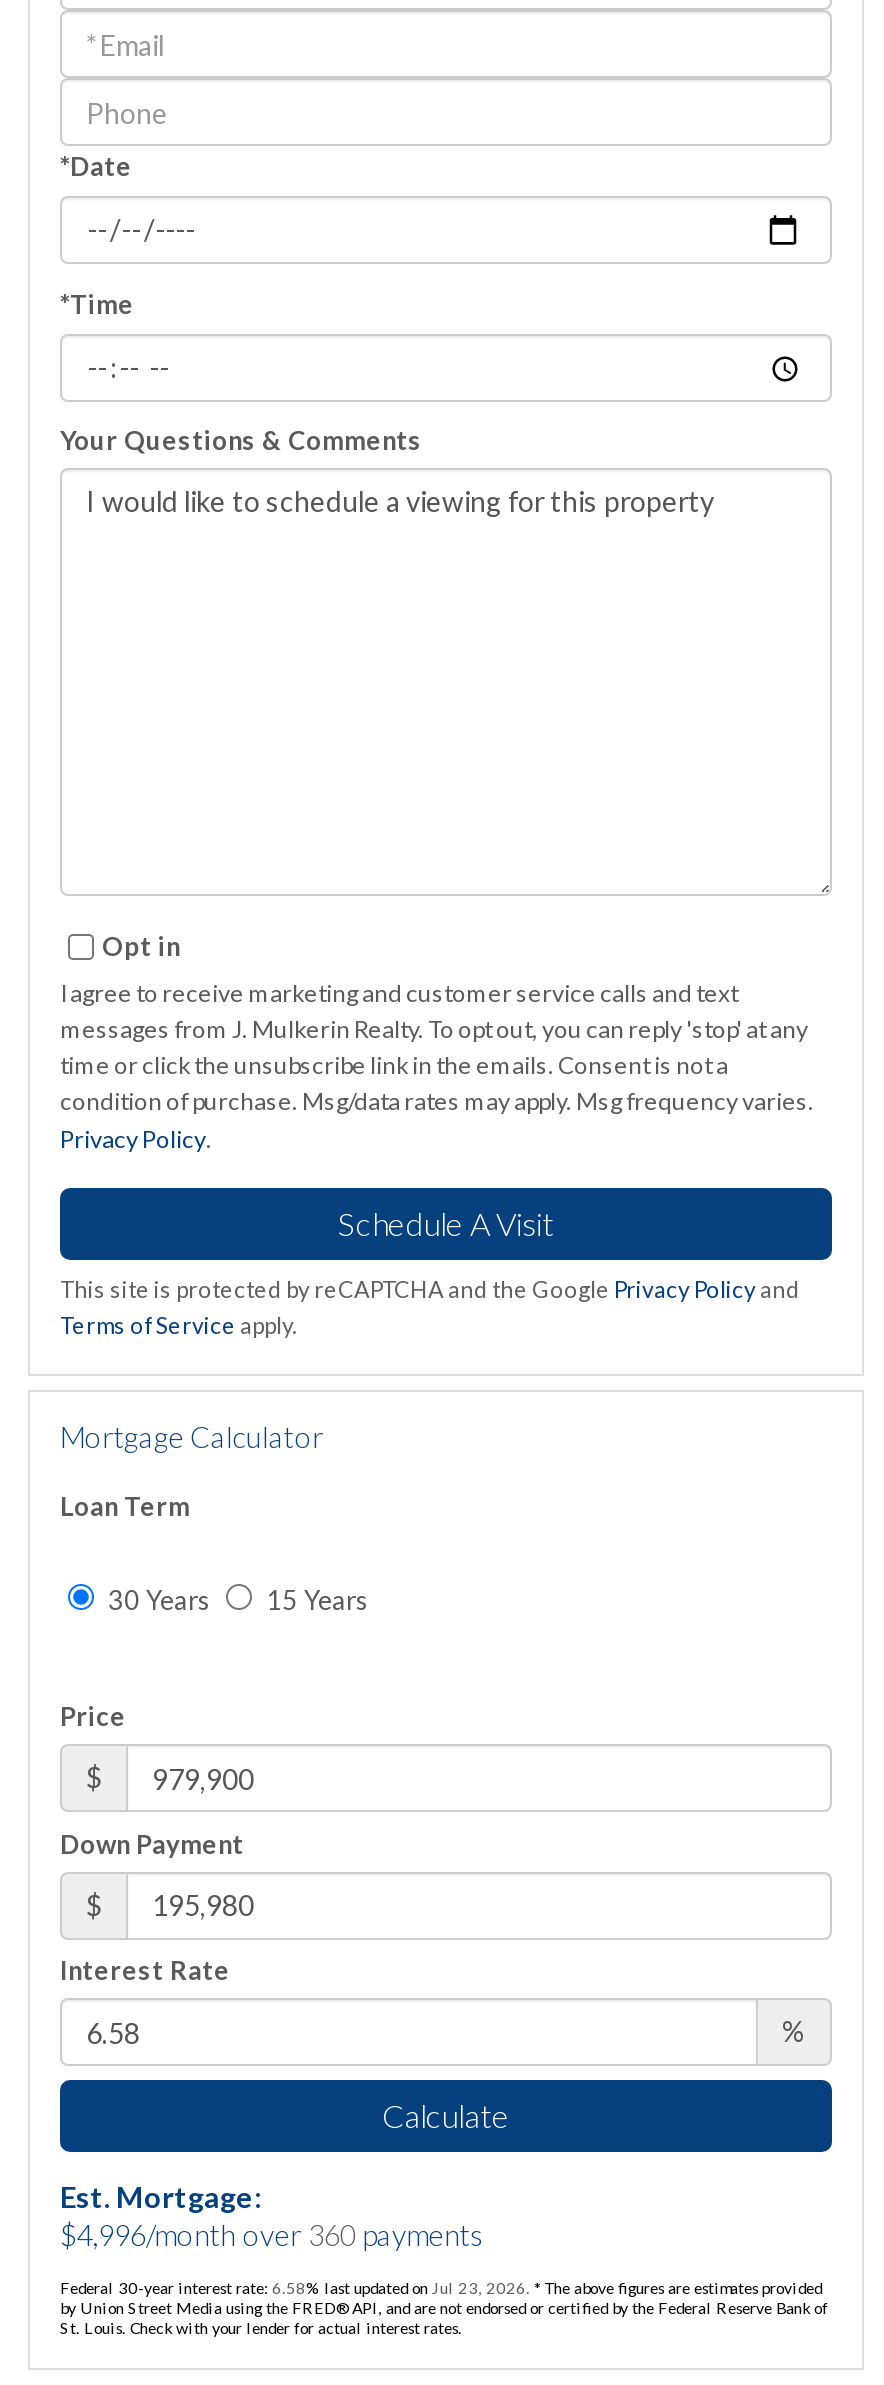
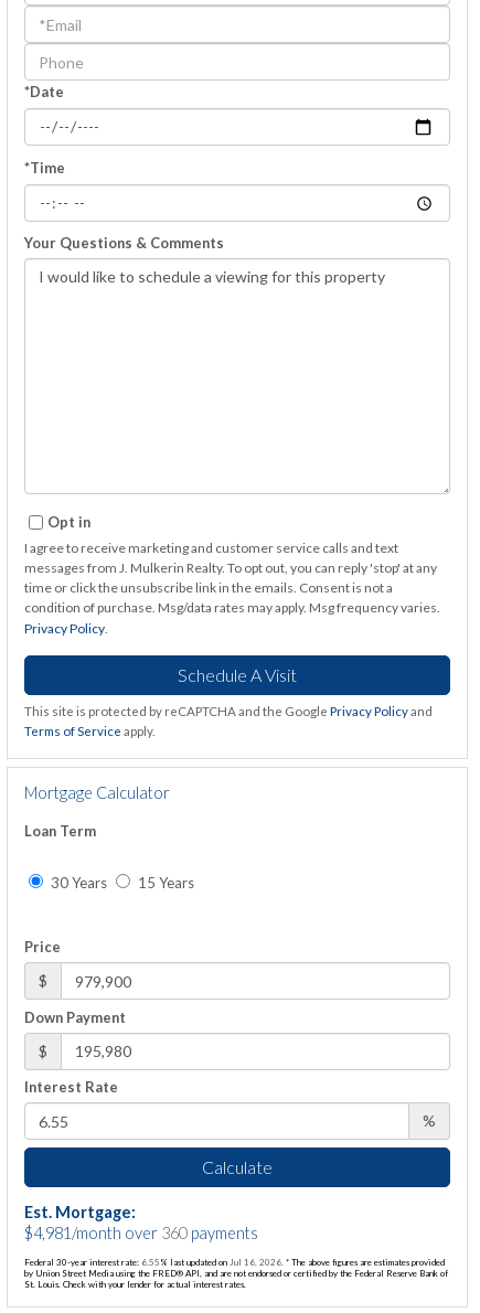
- $4,996/month over 360 payments
+ $4,981/month over 360 payments

- Federal 30-year interest rate: 6.58% last updated on Jul 23, 2026. * The above figures are estimates provided
+ Federal 30-year interest rate: 6.55% last updated on Jul 16, 2026. * The above figures are estimates provided
